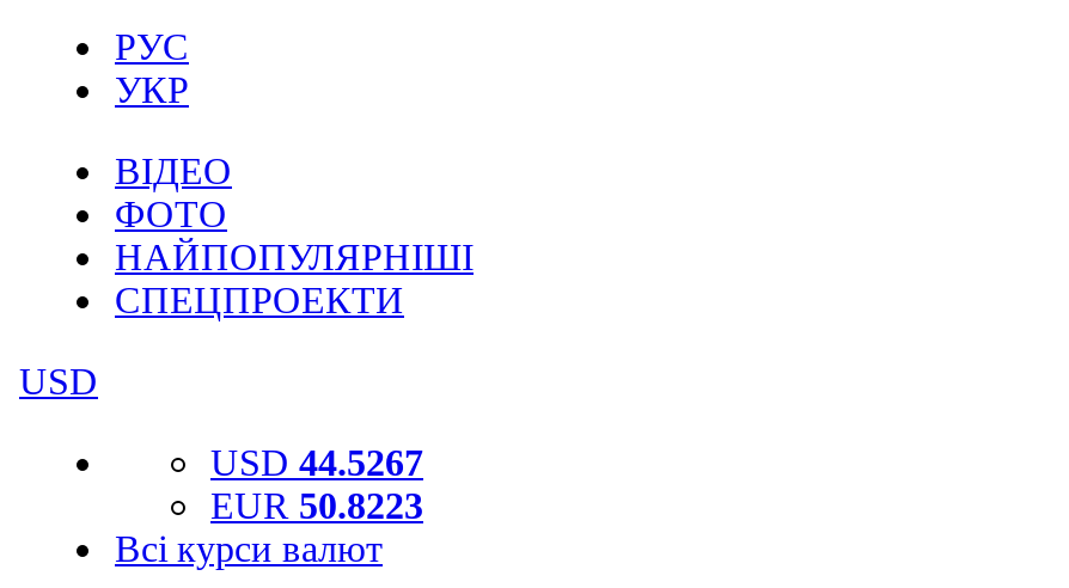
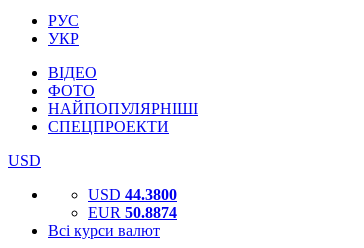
- USD 44.5267
+ USD 44.3800

- EUR 50.8223
+ EUR 50.8874
